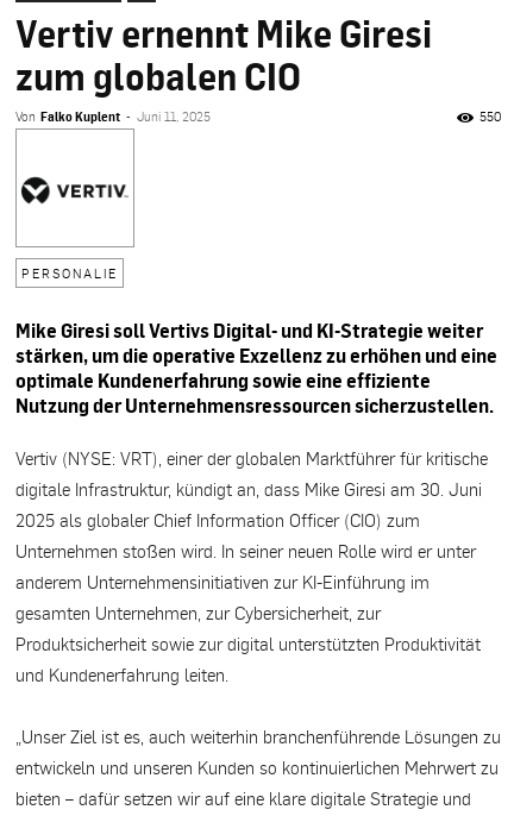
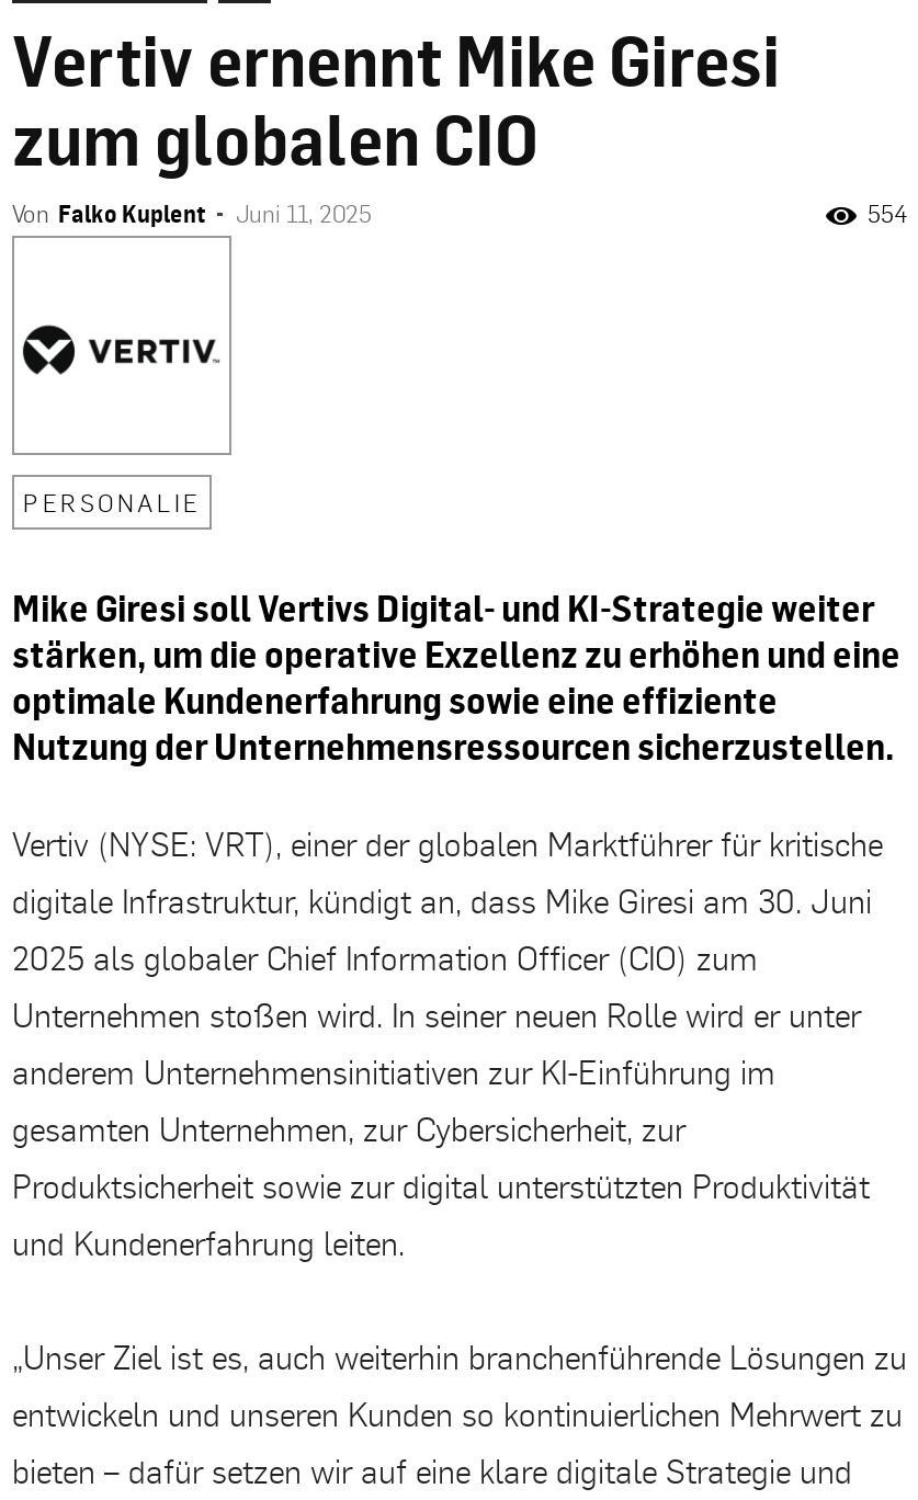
- 550
+ 554
